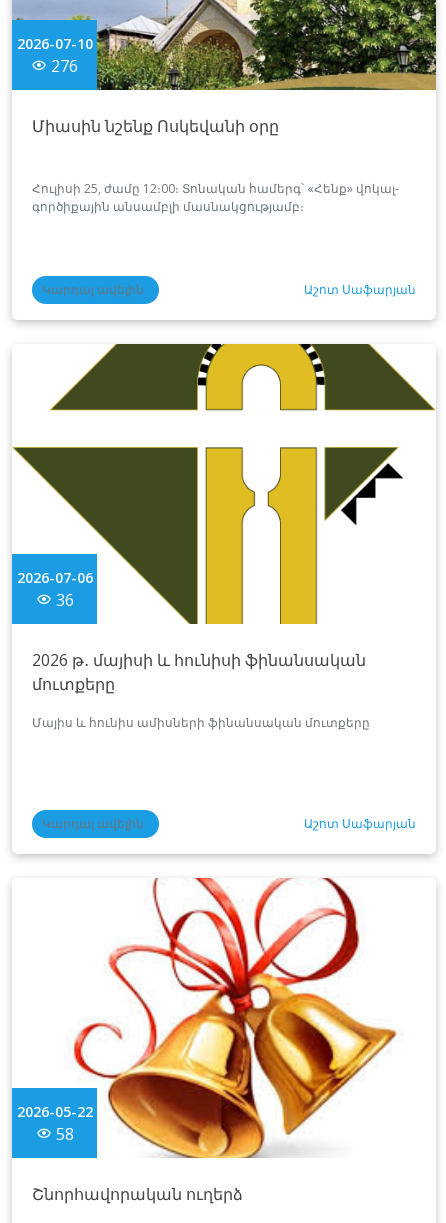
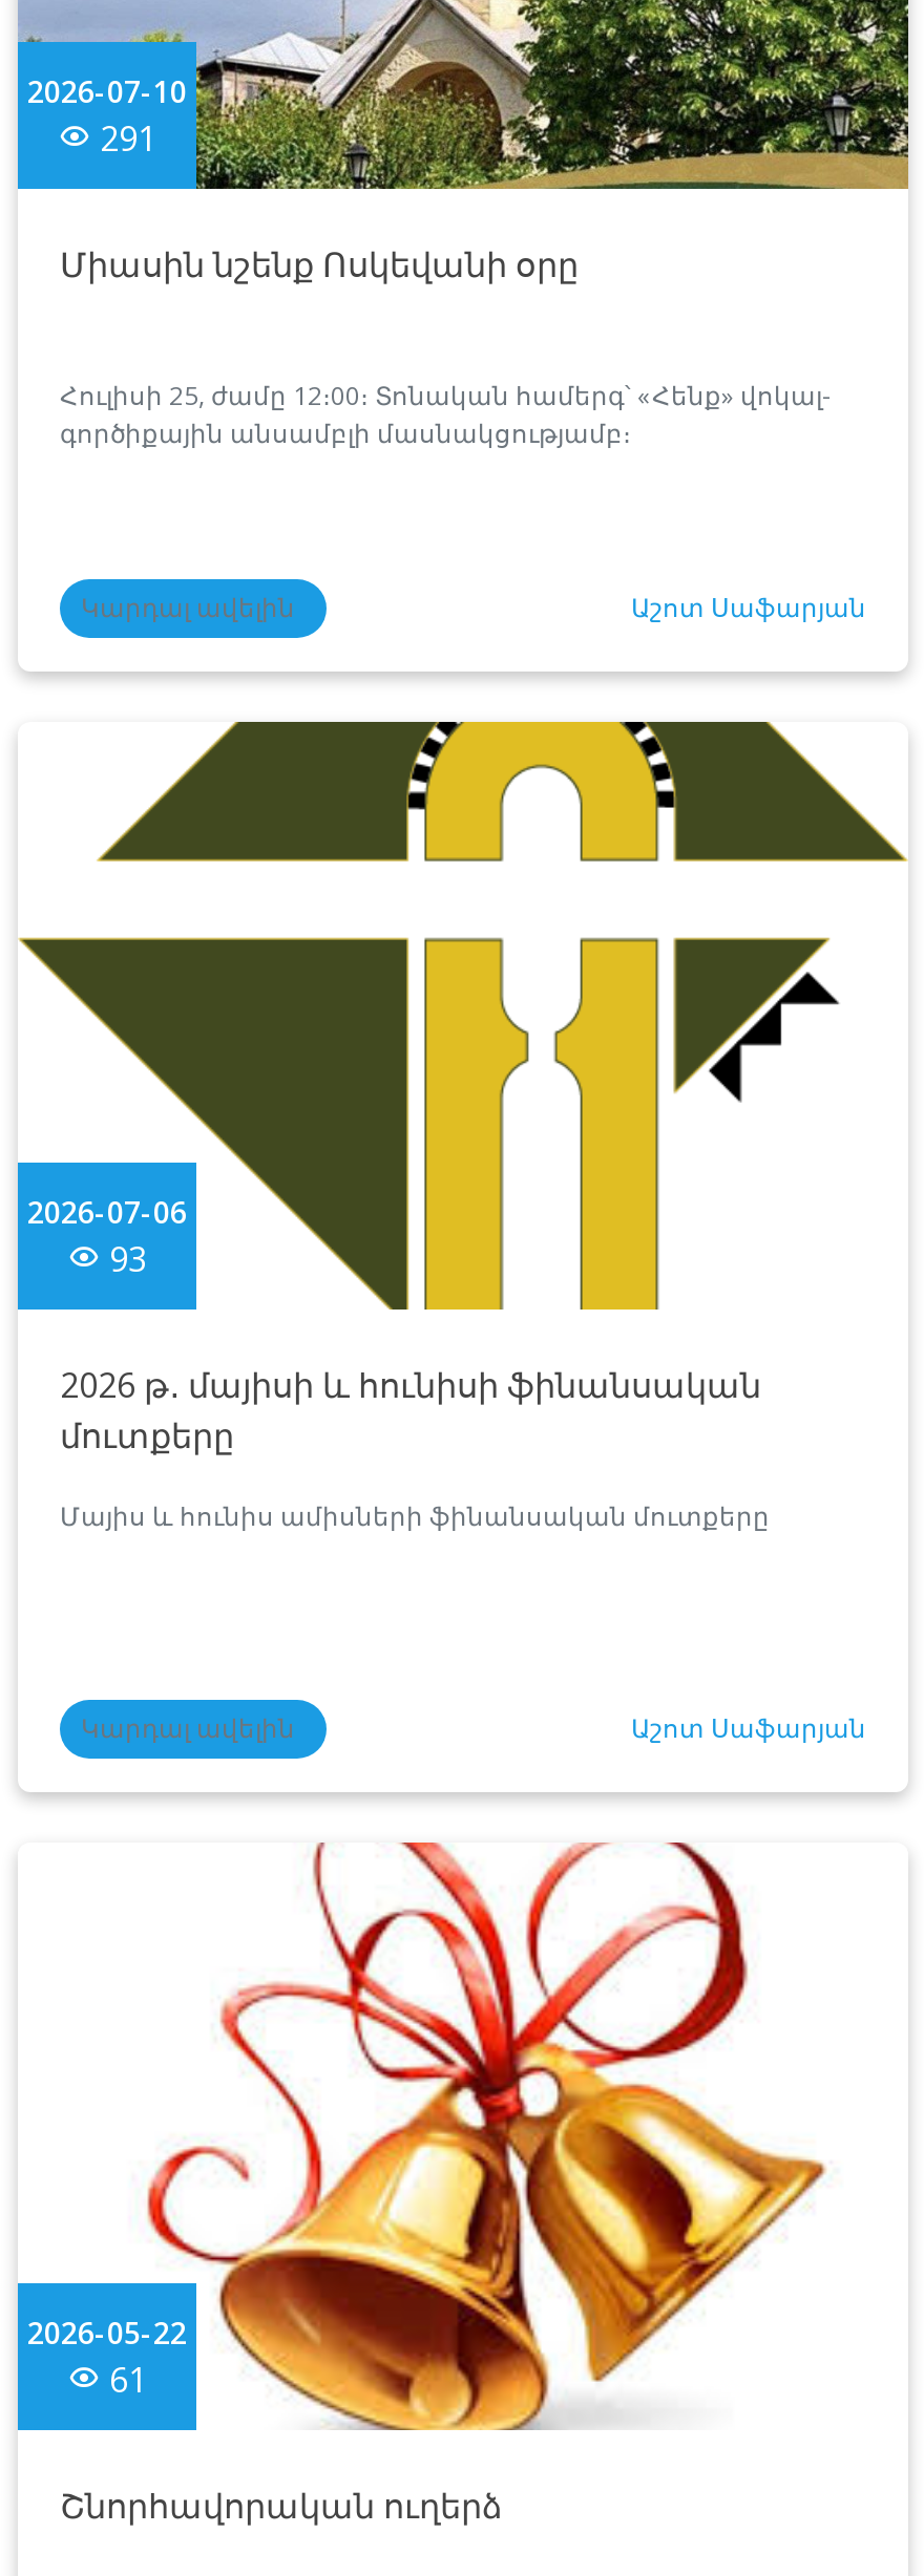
- 276
+ 291

- 36
+ 93

- 58
+ 61
